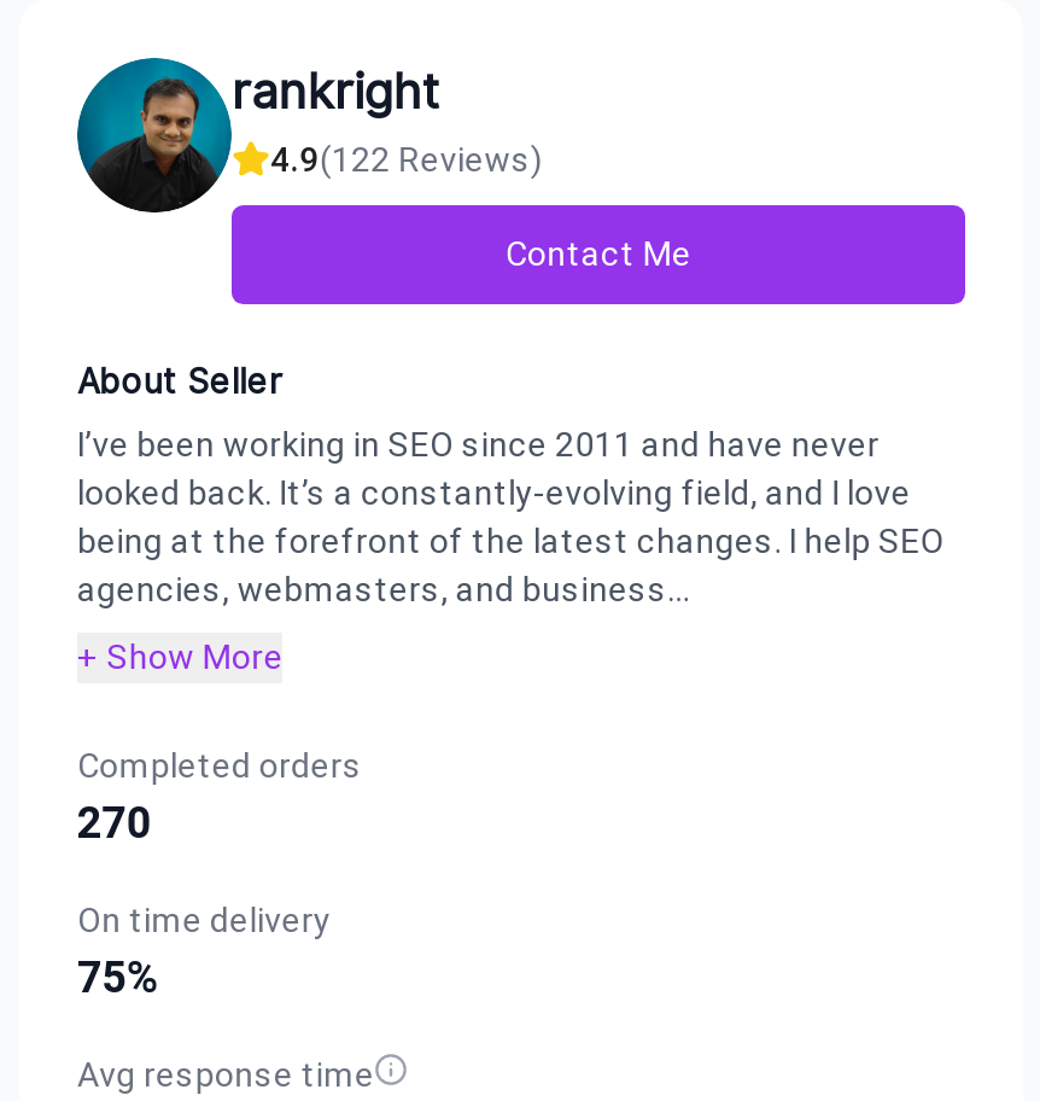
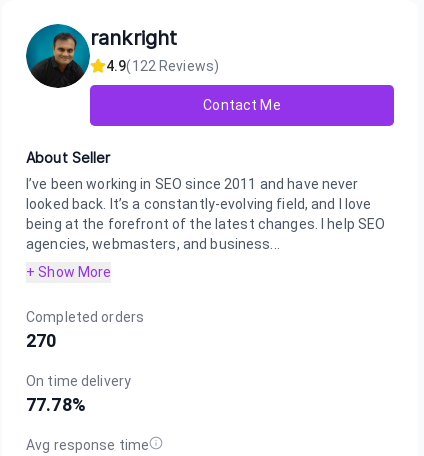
- 75%
+ 77.78%
